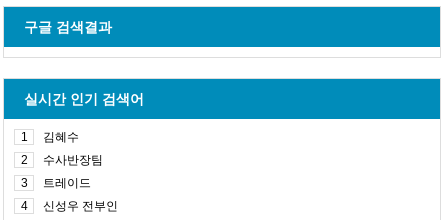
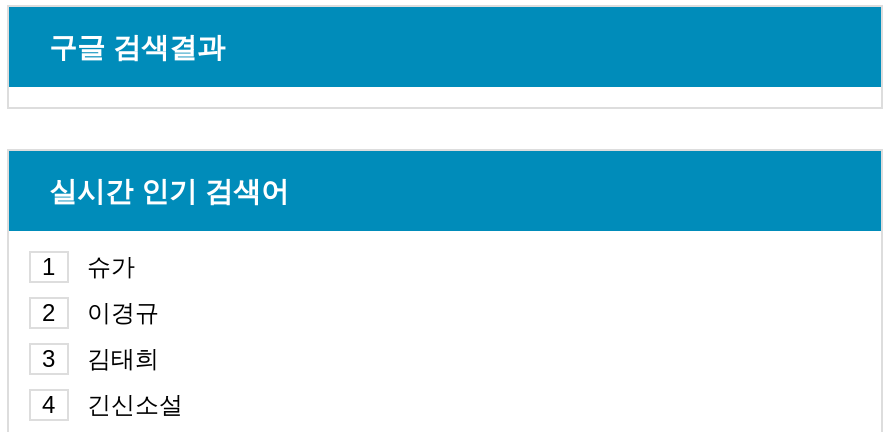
- 김혜수
+ 슈가

- 수사반장팀
+ 이경규

- 트레이드
+ 김태희

- 신성우 전부인
+ 긴신소설
